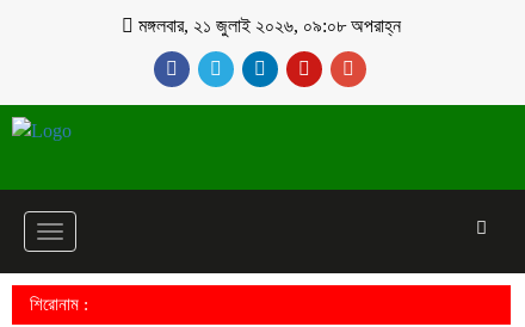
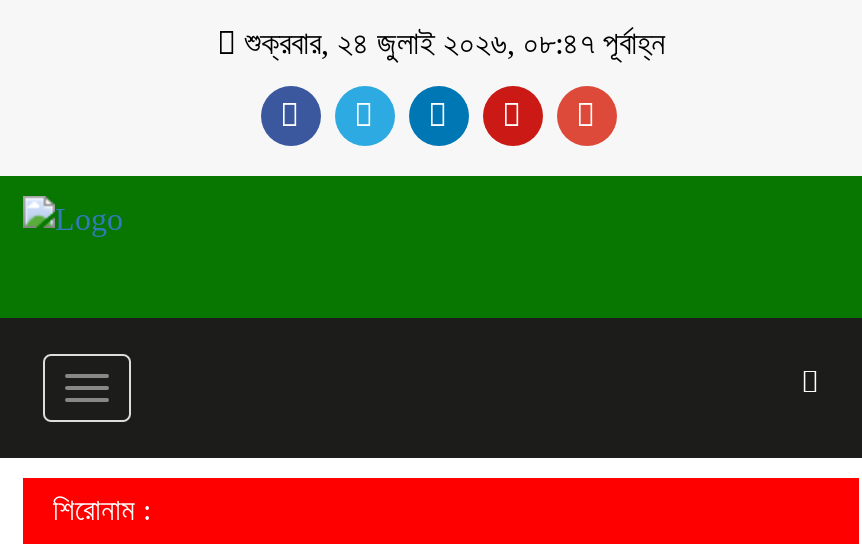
- মঙ্গলবার, ২১ জুলাই ২০২৬, ০৯:০৮ অপরাহ্ন
+ শুক্রবার, ২৪ জুলাই ২০২৬, ০৮:৪৭ পূর্বাহ্ন
